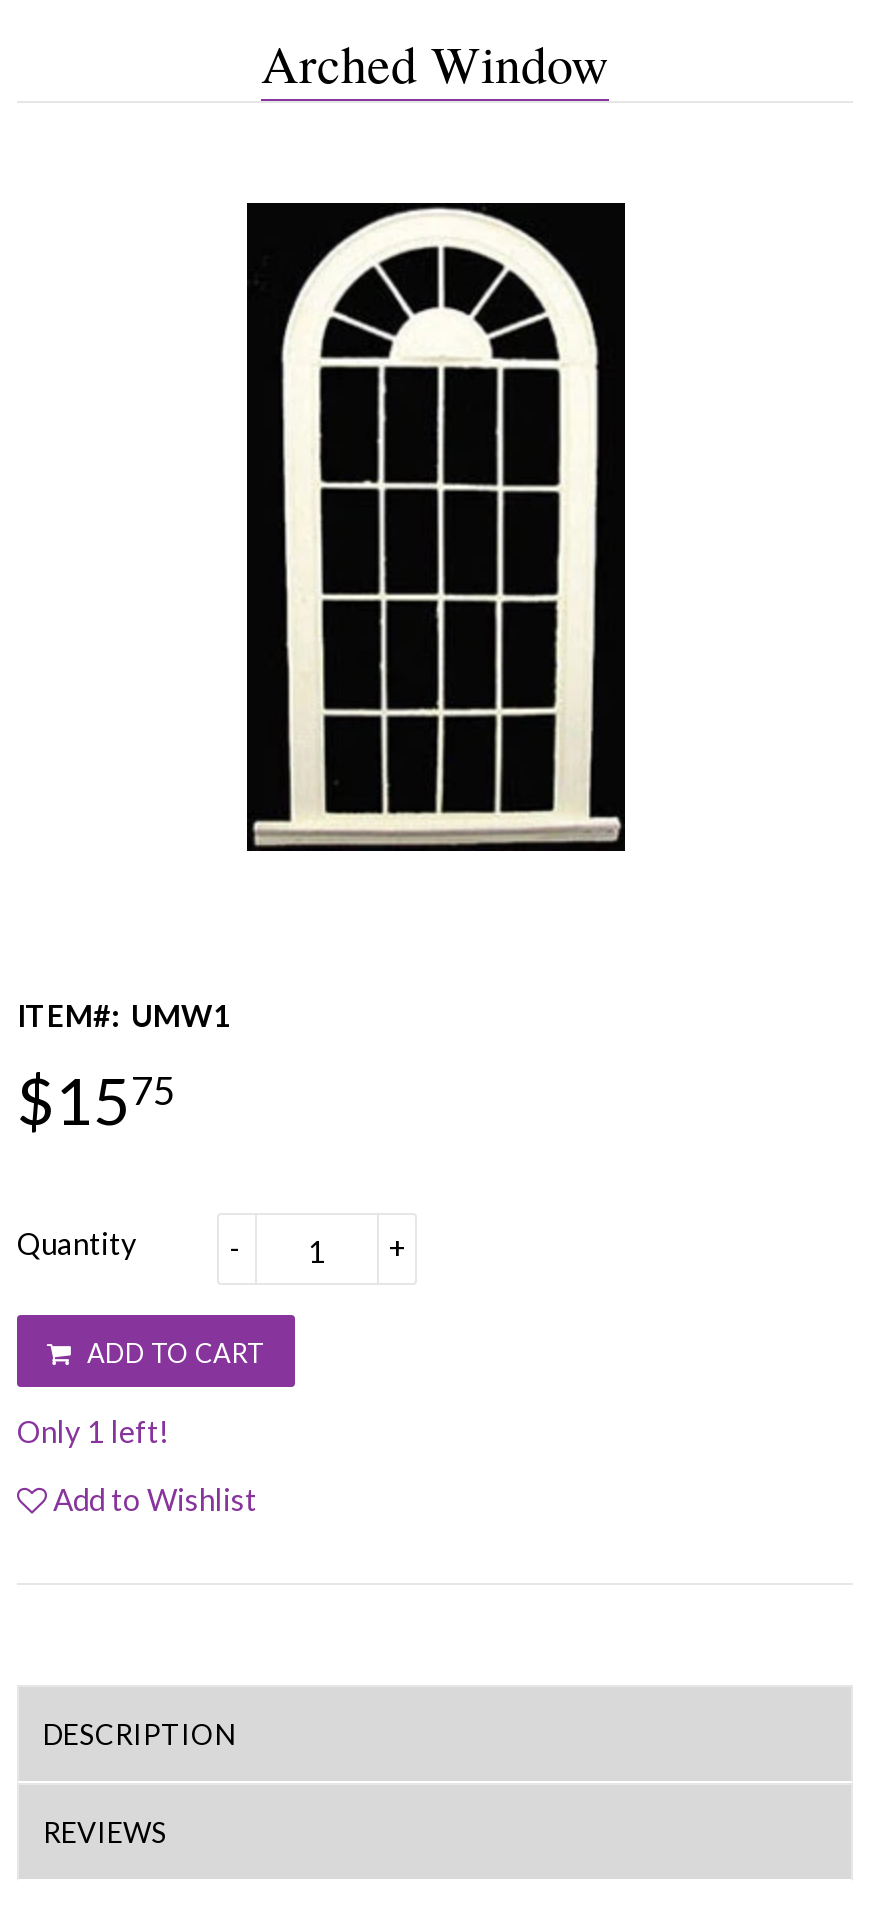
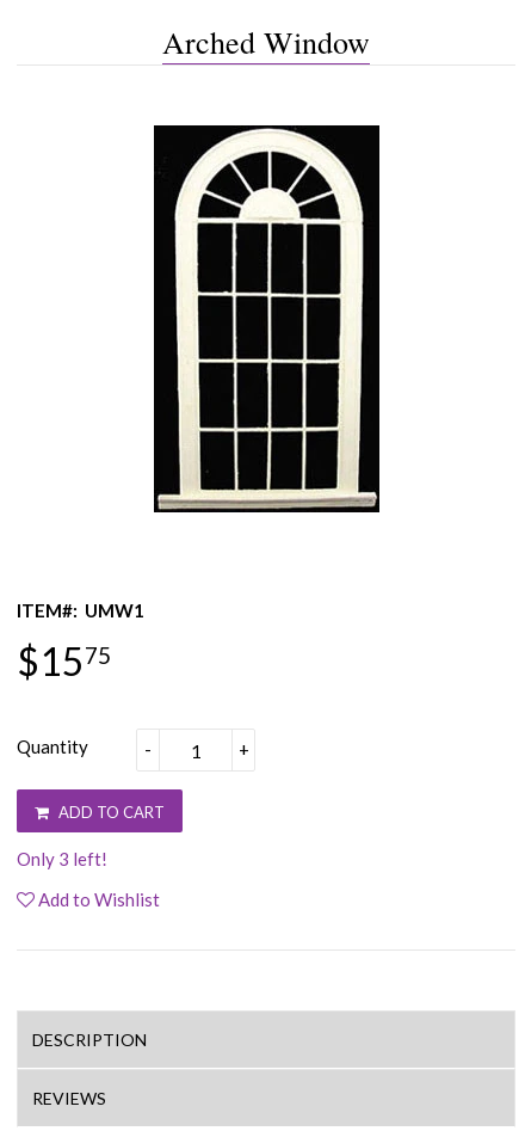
- Only 1 left!
+ Only 3 left!
